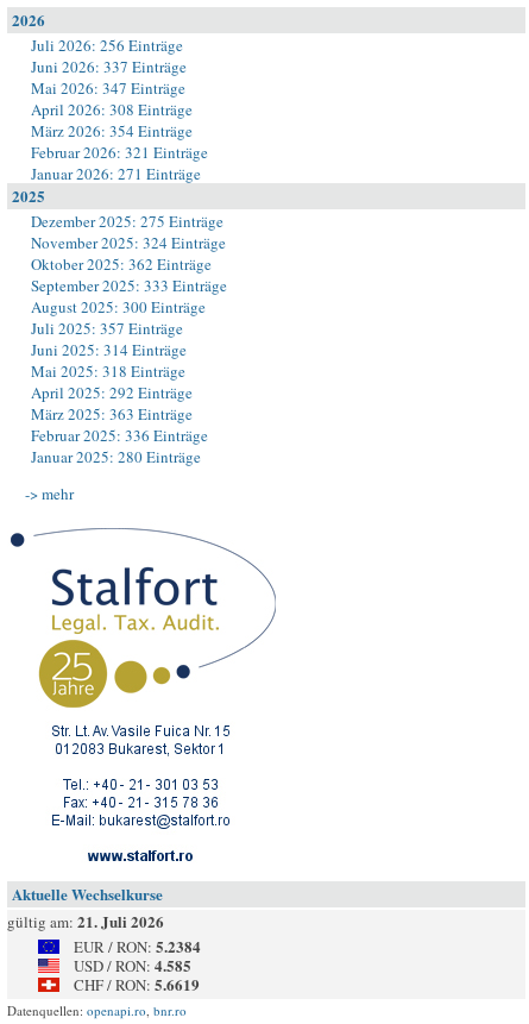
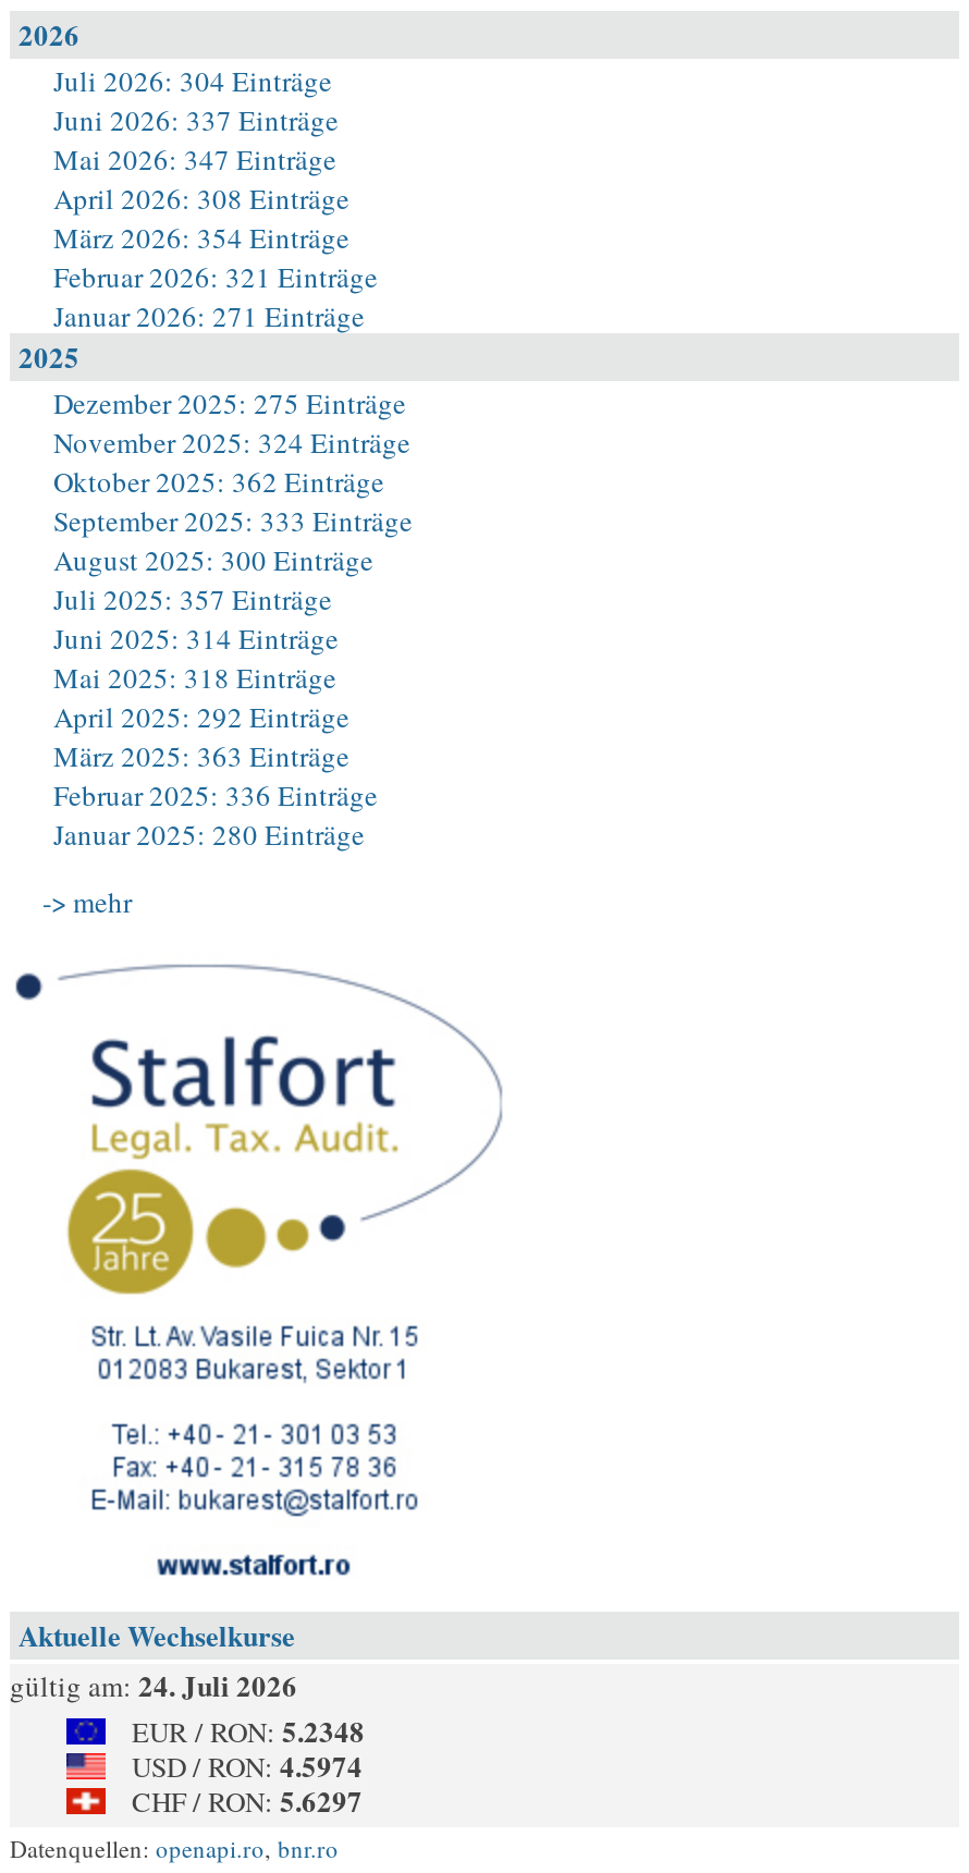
- Juli 2026: 256 Einträge
+ Juli 2026: 304 Einträge

- gültig am: 21. Juli 2026
+ gültig am: 24. Juli 2026

- EUR / RON: 5.2384
+ EUR / RON: 5.2348

- USD / RON: 4.585
+ USD / RON: 4.5974

- CHF / RON: 5.6619
+ CHF / RON: 5.6297
